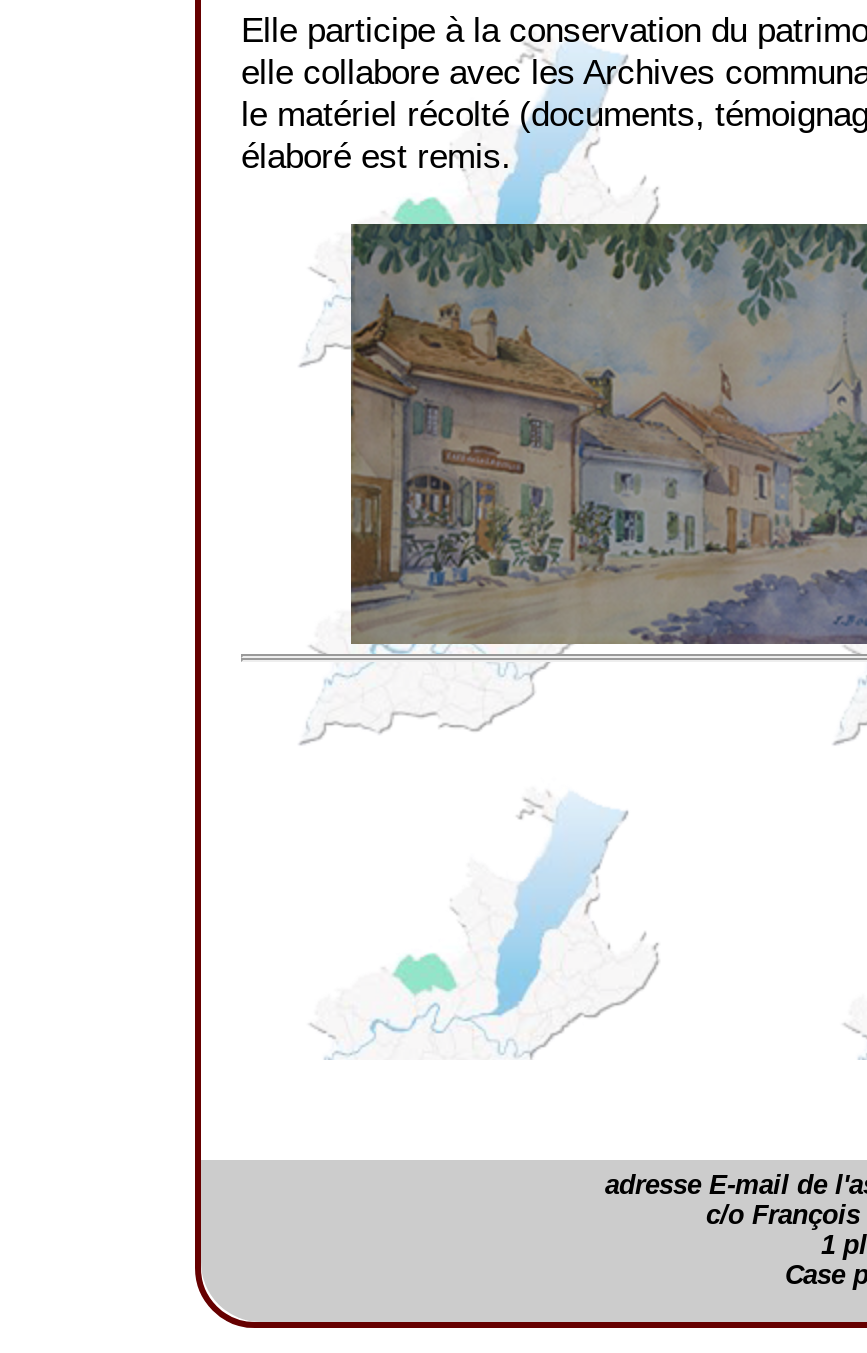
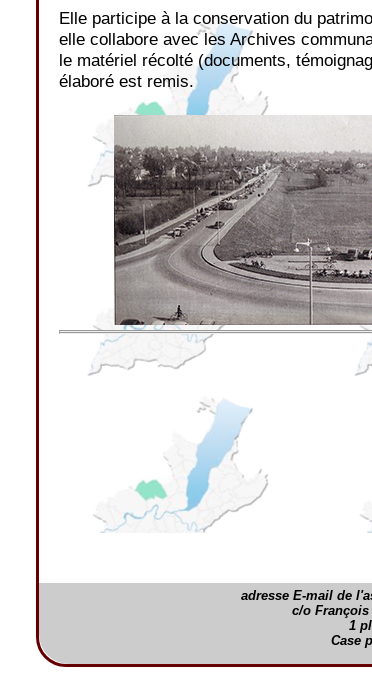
- [image]
+ [image]
